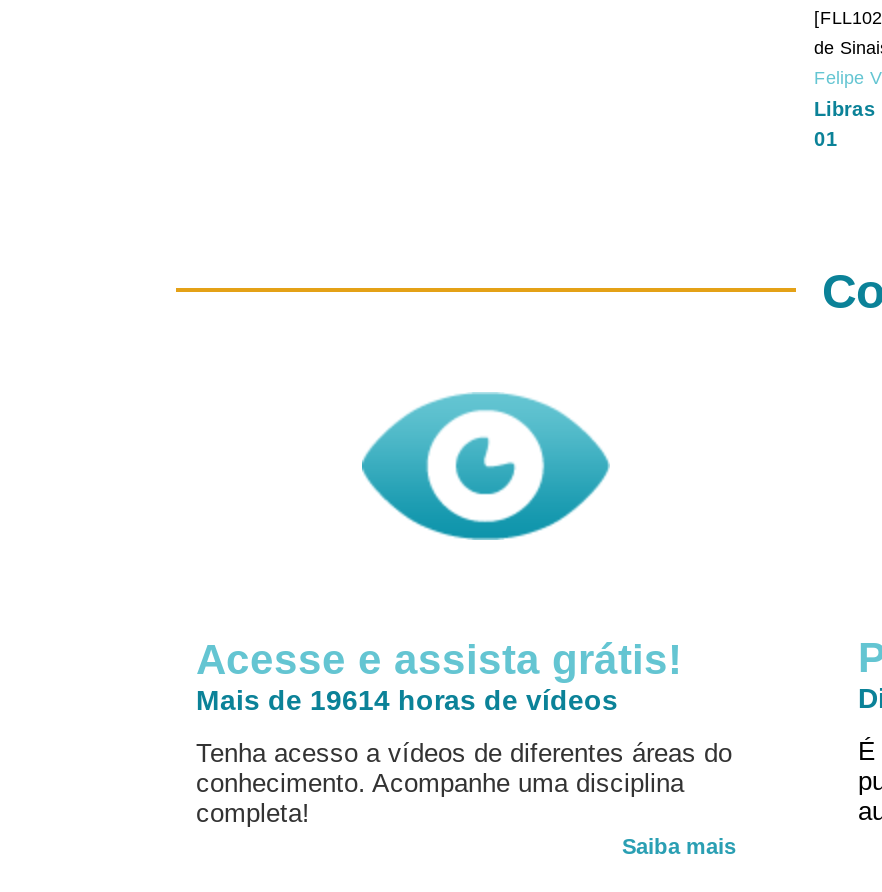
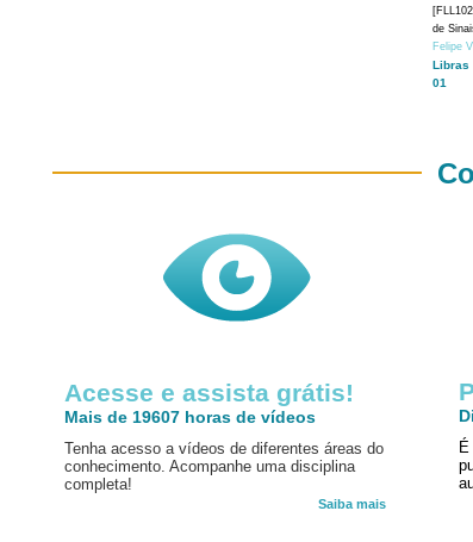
- Mais de 19614 horas de vídeos
+ Mais de 19607 horas de vídeos
